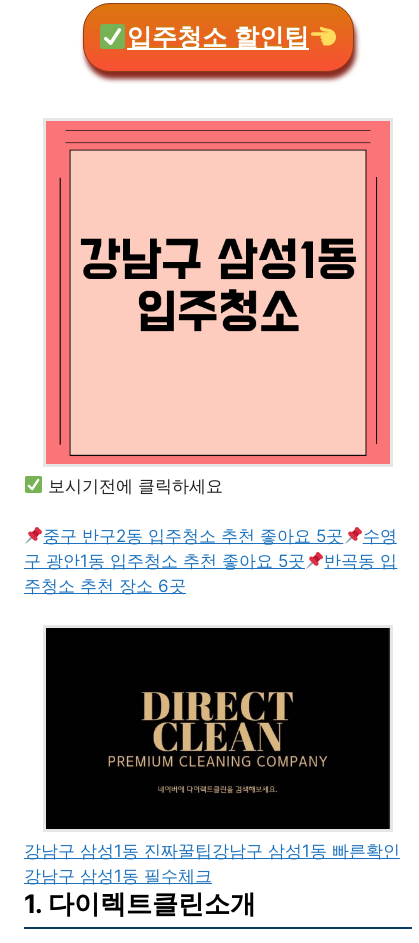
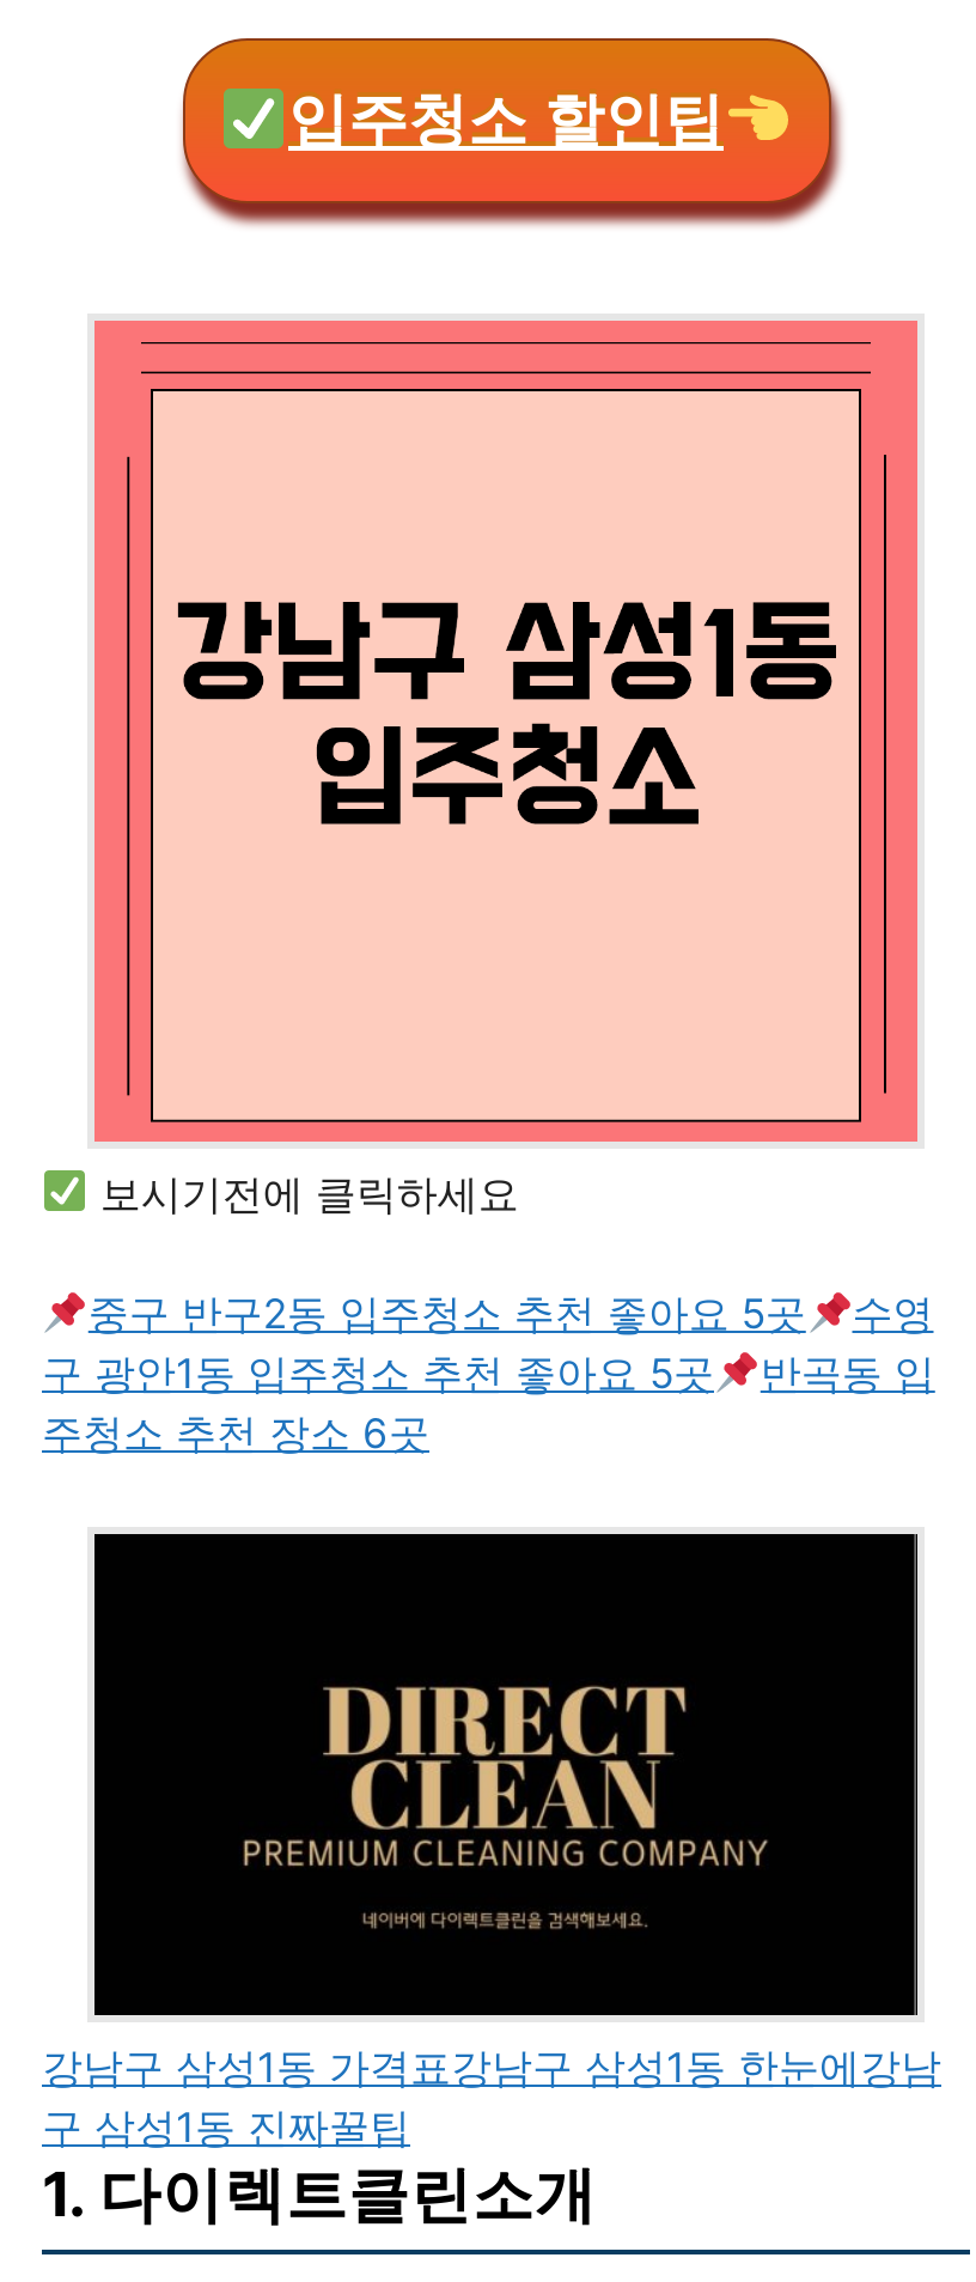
- 강남구 삼성1동 진짜꿀팁 강남구 삼성1동 빠른확인
- 강남구 삼성1동 필수체크
+ 강남구 삼성1동 가격표 강남구 삼성1동 한눈에 강남
+ 구 삼성1동 진짜꿀팁
